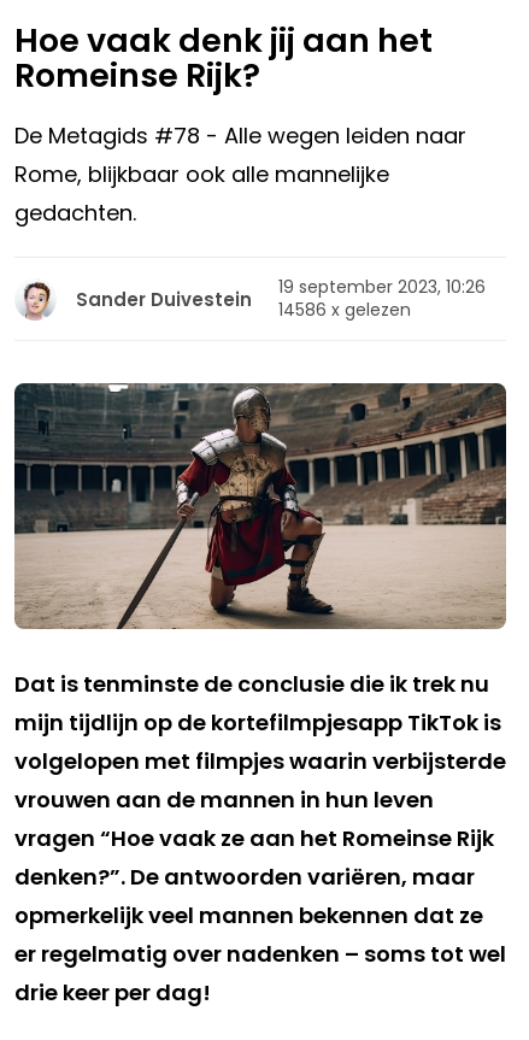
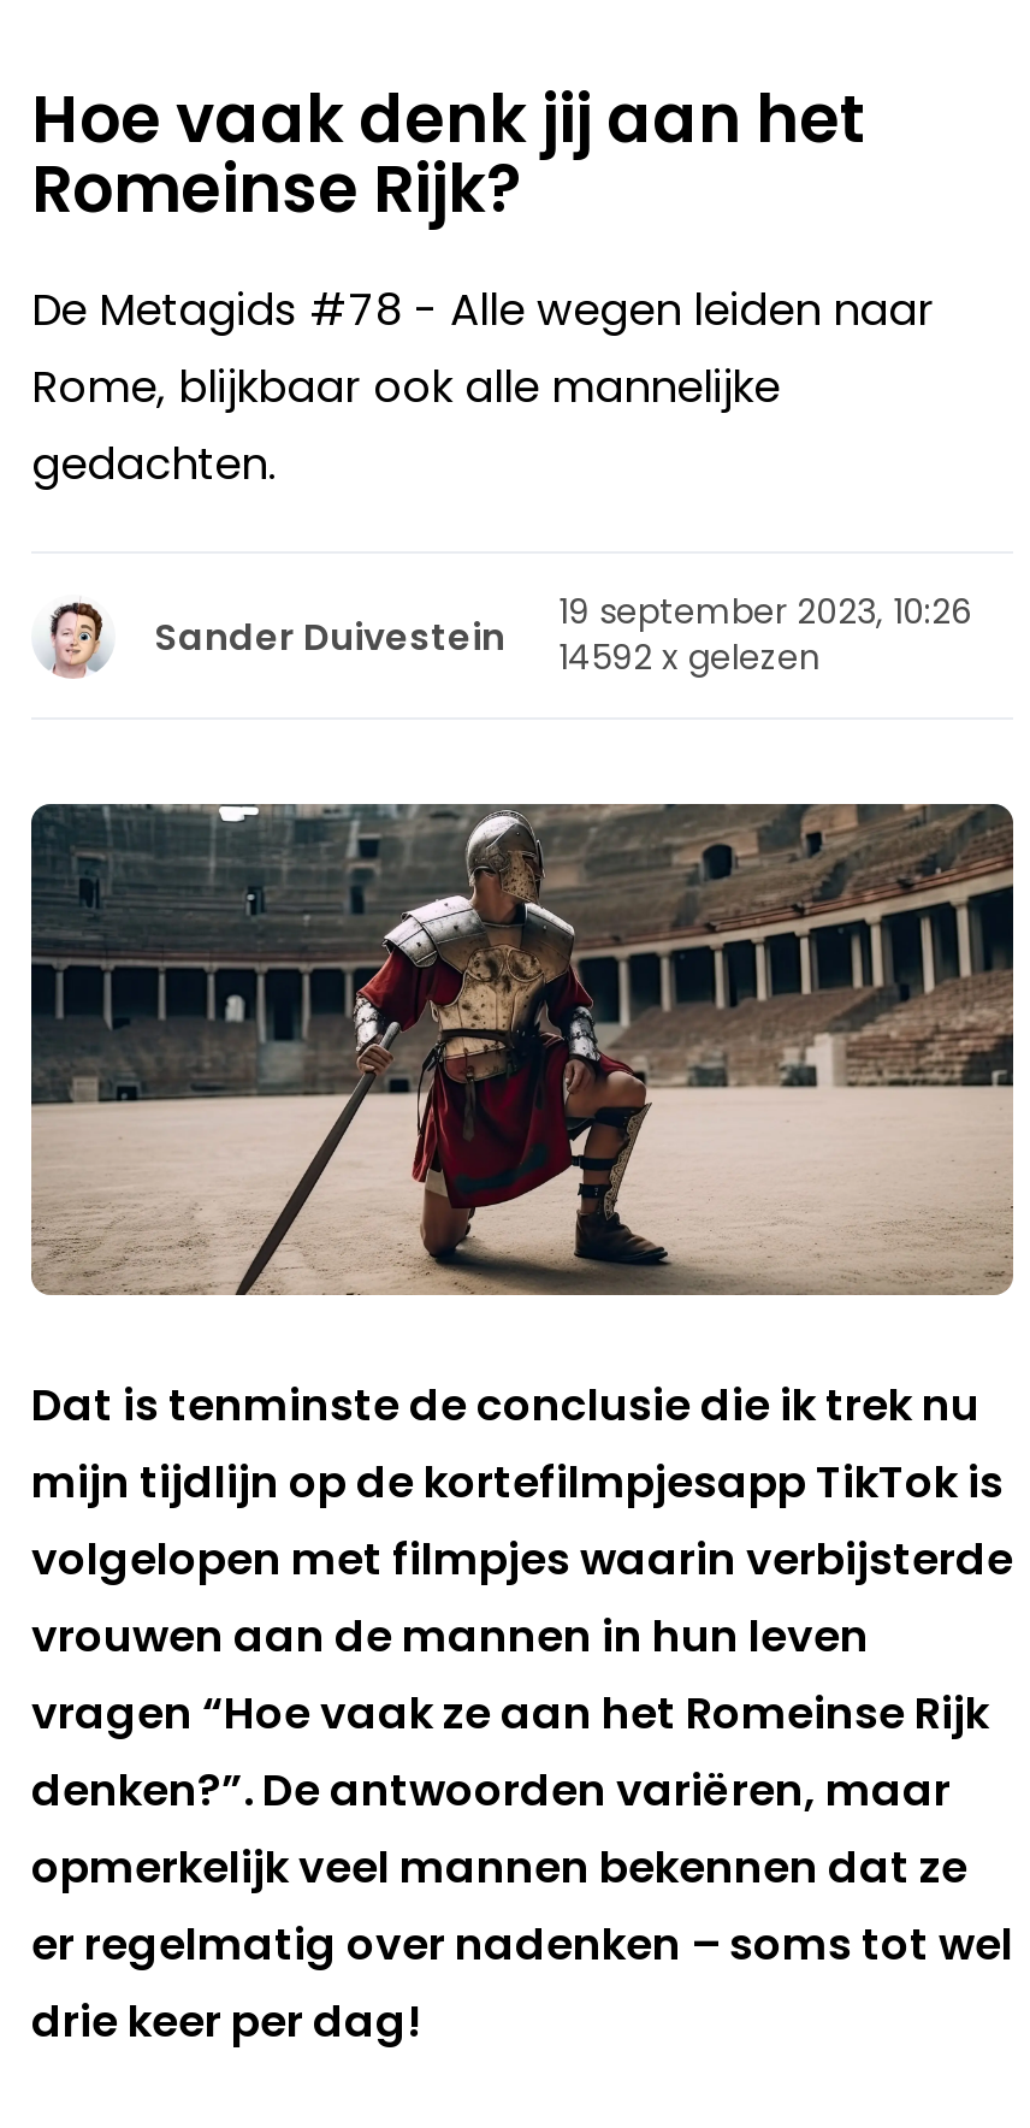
- Sander Duivestein 14586 x gelezen 19 september 2023, 10:26
+ Sander Duivestein 14592 x gelezen 19 september 2023, 10:26
